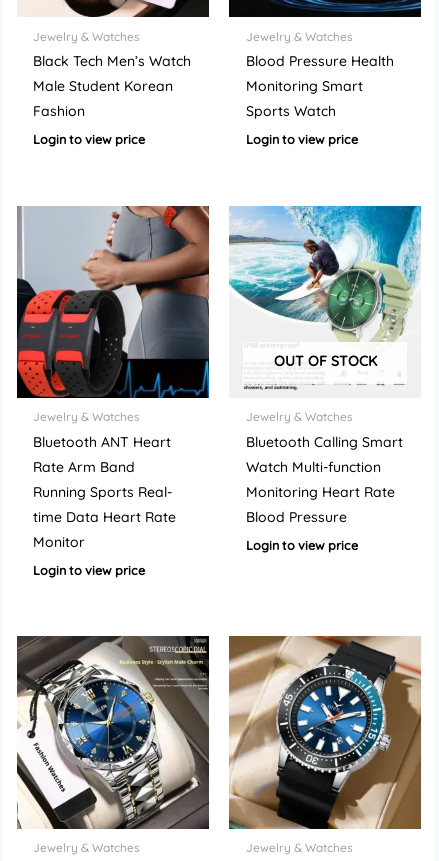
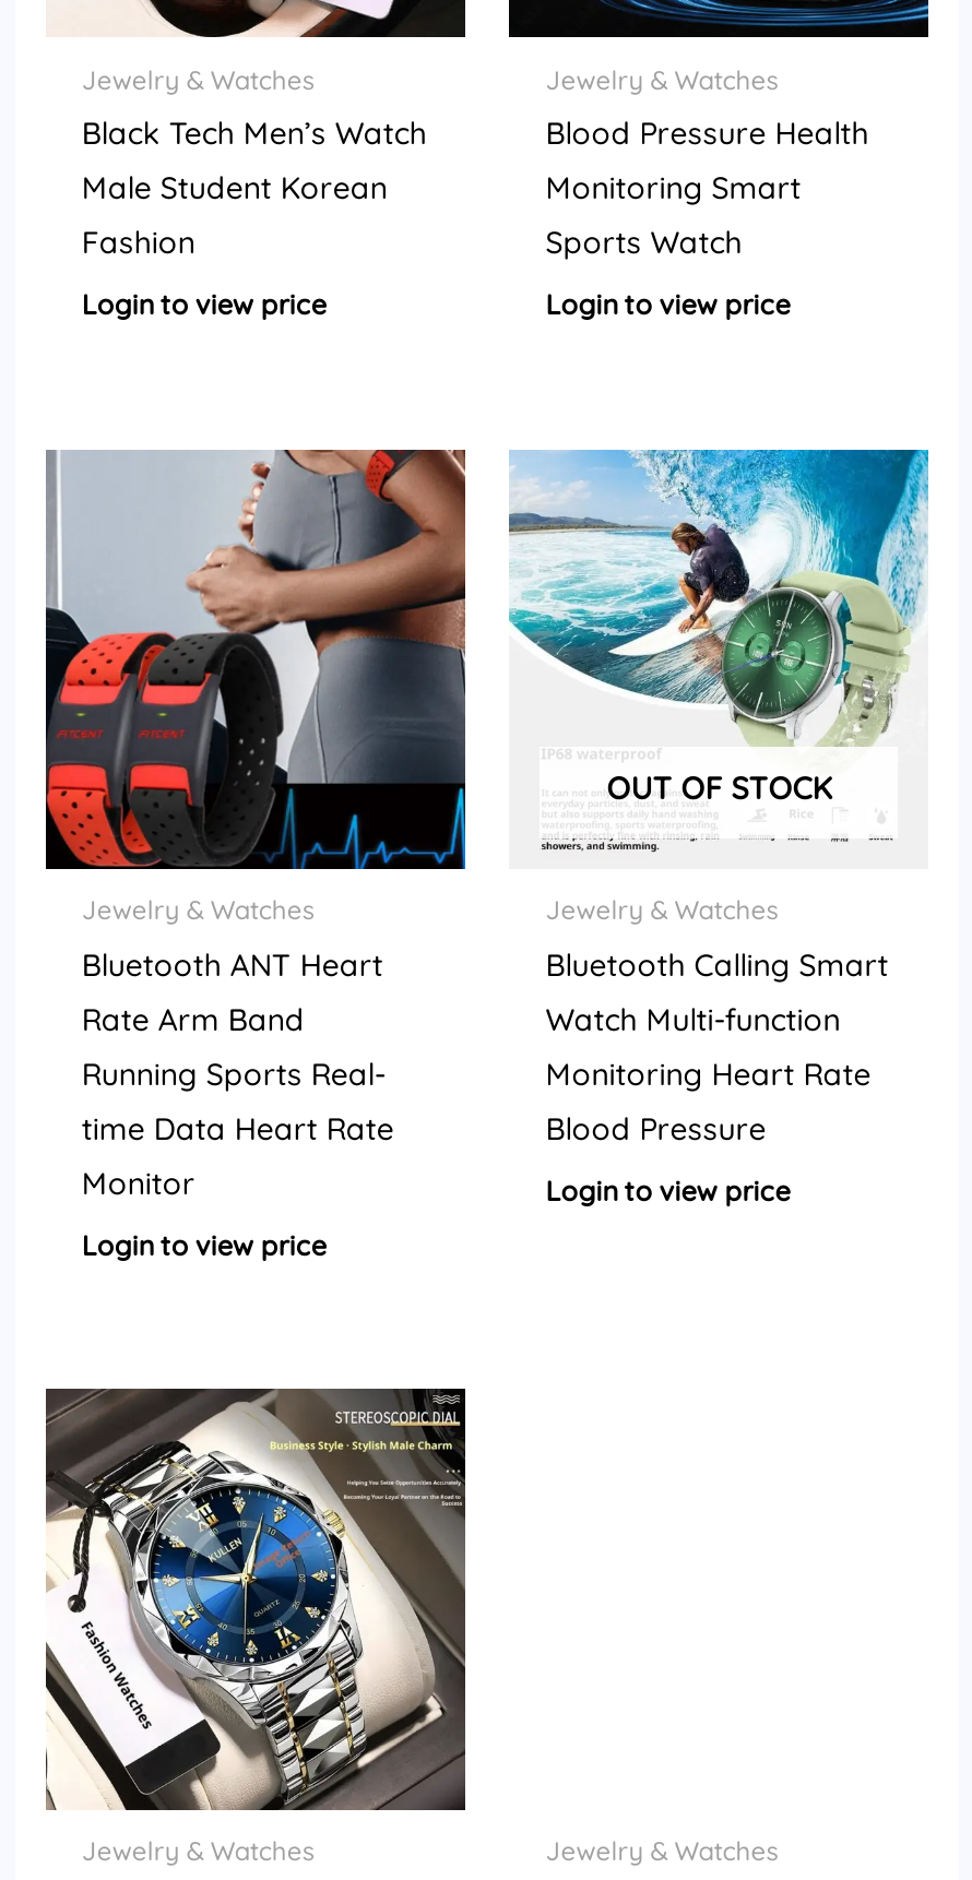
- [image]
